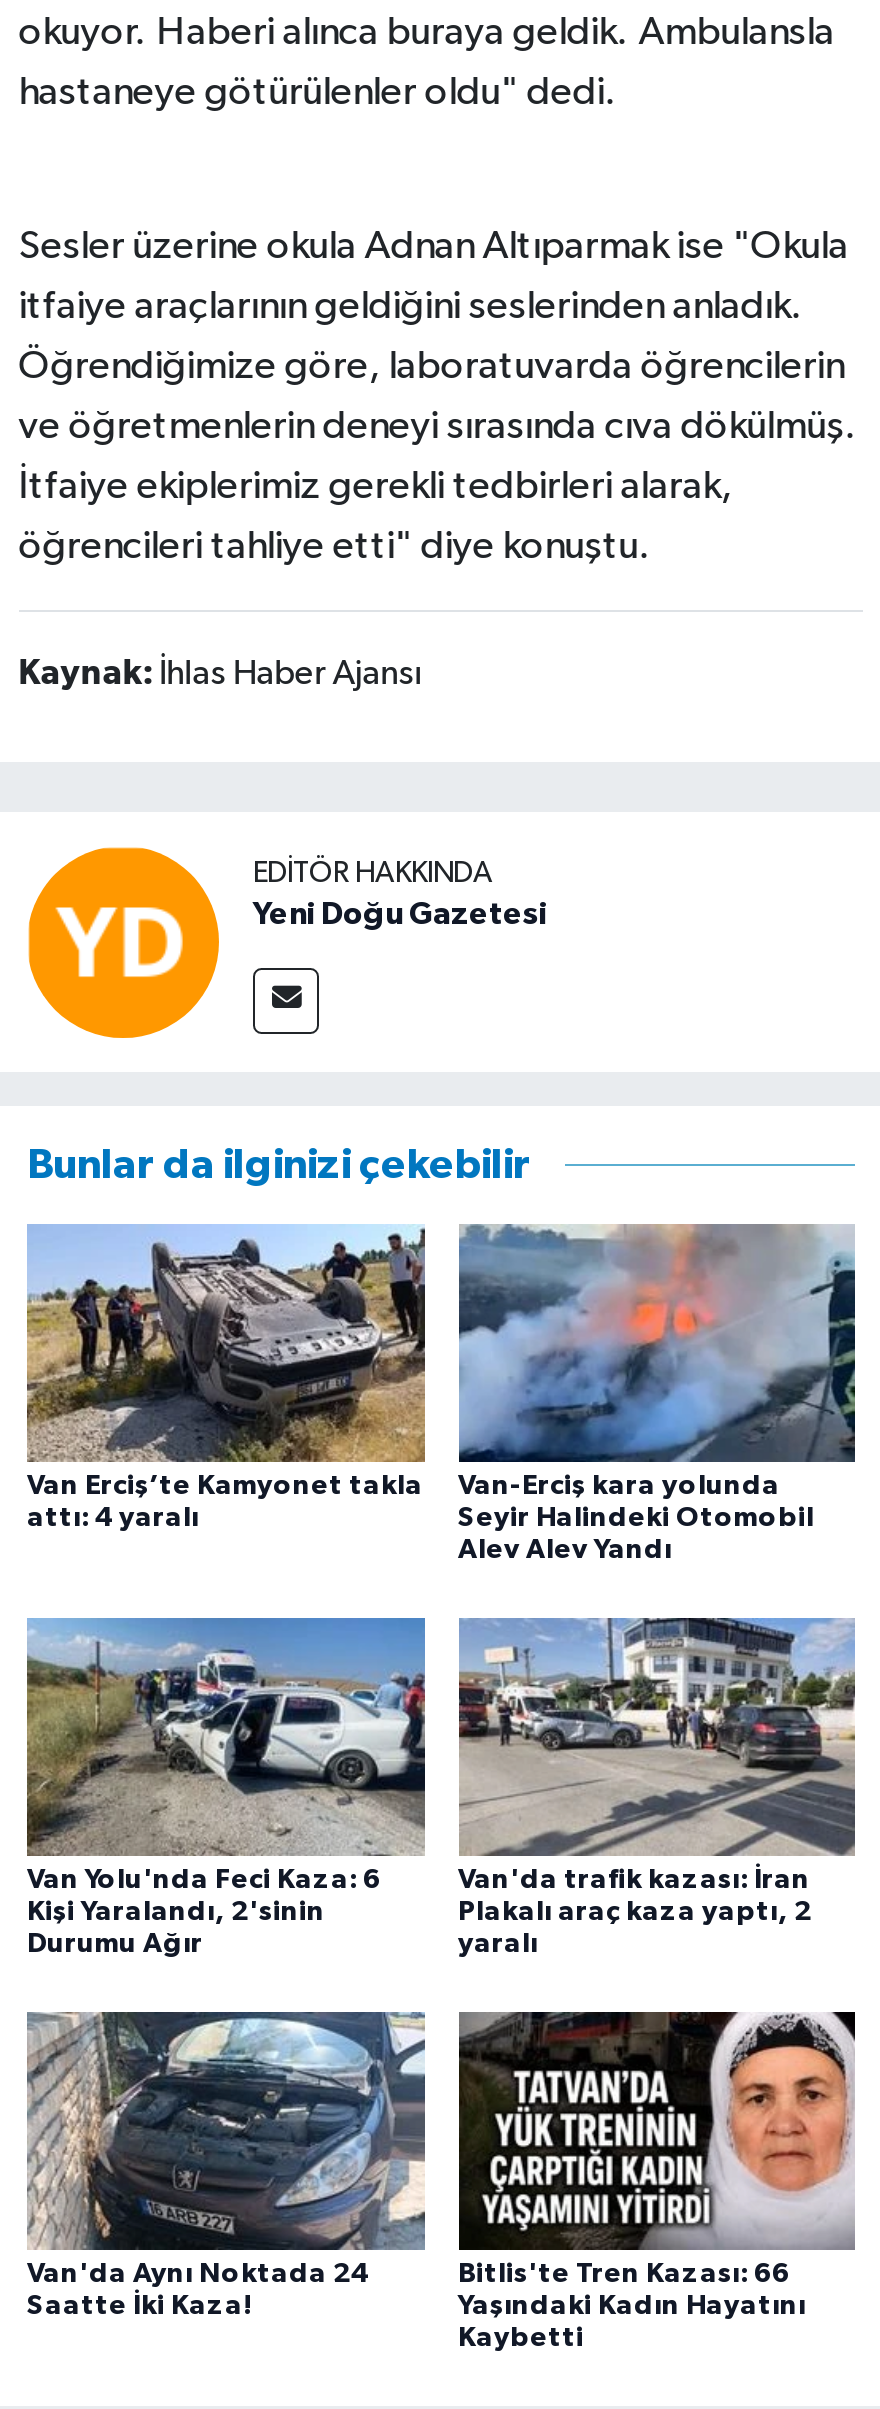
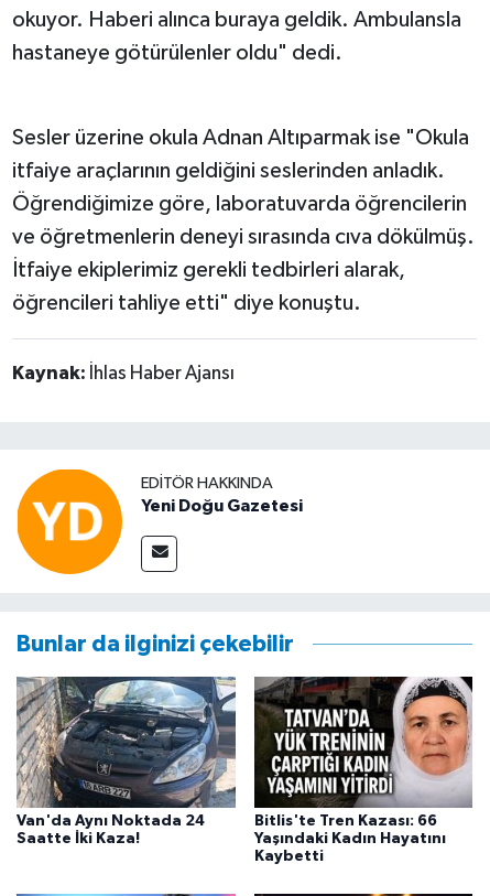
- [image]
- Van Erciş’te Kamyonet takla
- attı: 4 yaralı

- [image]
- Van-Erciş kara yolunda
- Seyir Halindeki Otomobil
- Alev Alev Yandı

- [image]
- Van Yolu'nda Feci Kaza: 6
- Kişi Yaralandı, 2'sinin
- Durumu Ağır

- [image]
- Van'da trafik kazası: İran
- Plakalı araç kaza yaptı, 2
- yaralı
